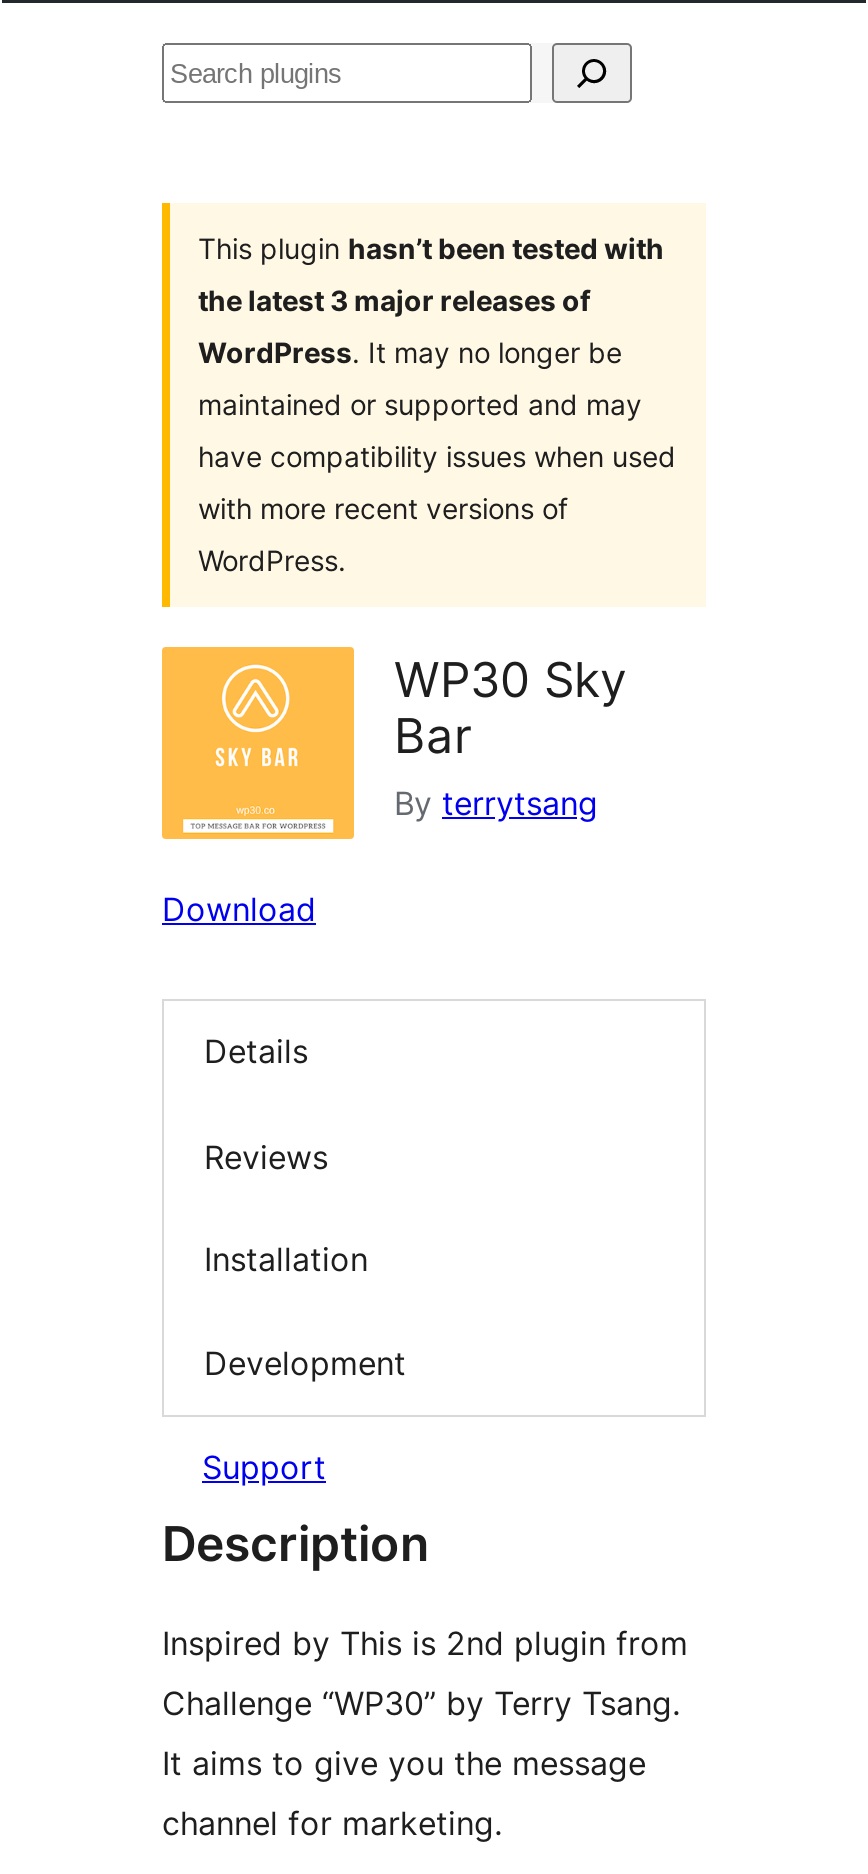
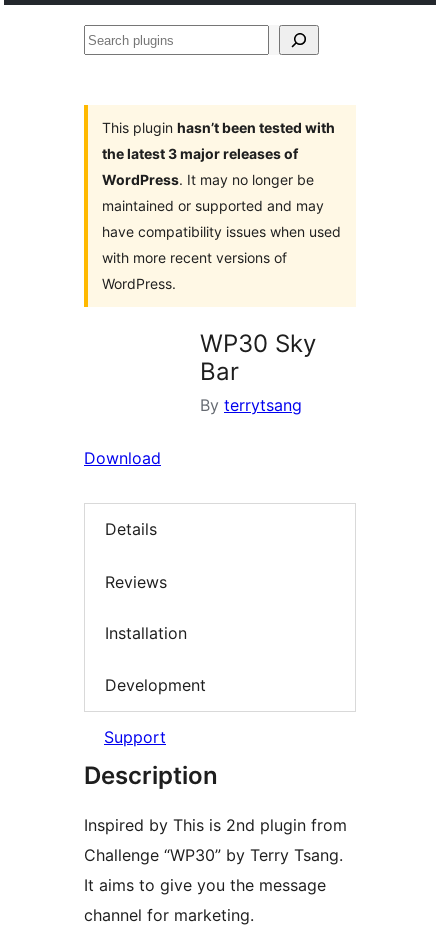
- [image]
